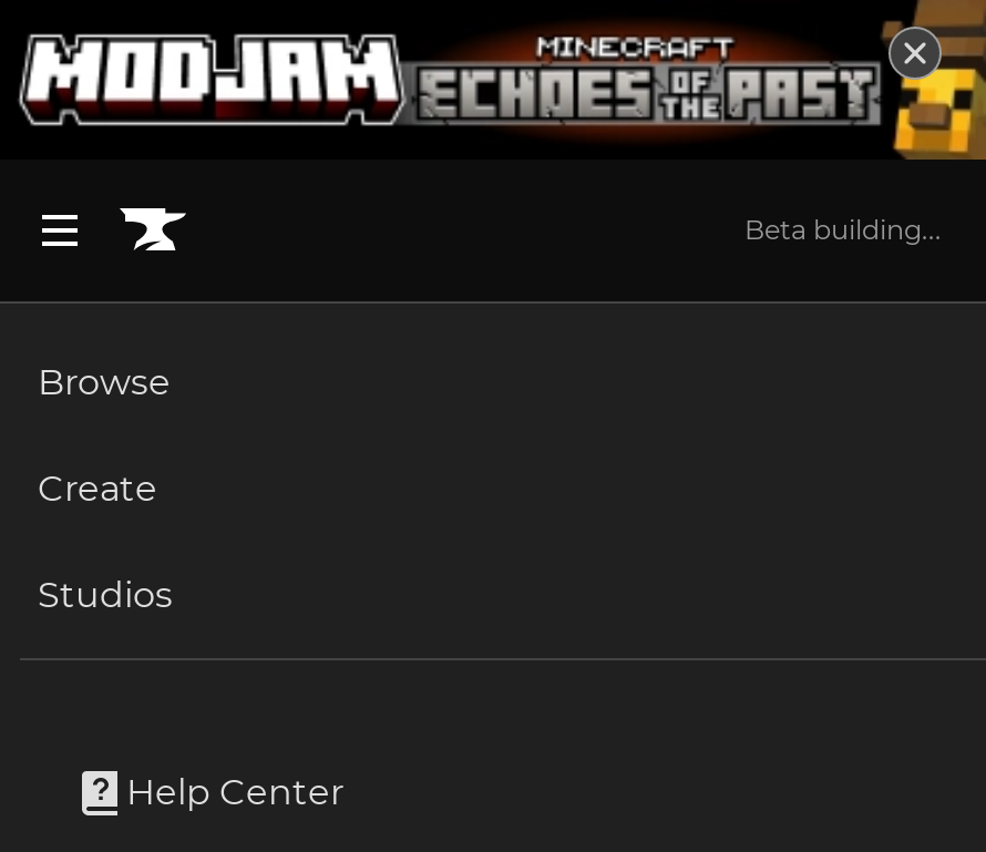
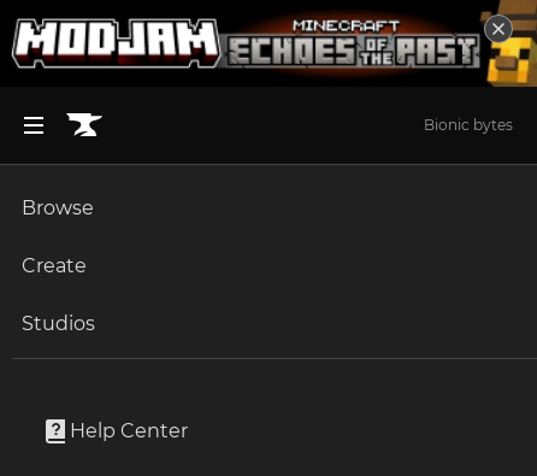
- Beta building...
+ Bionic bytes
